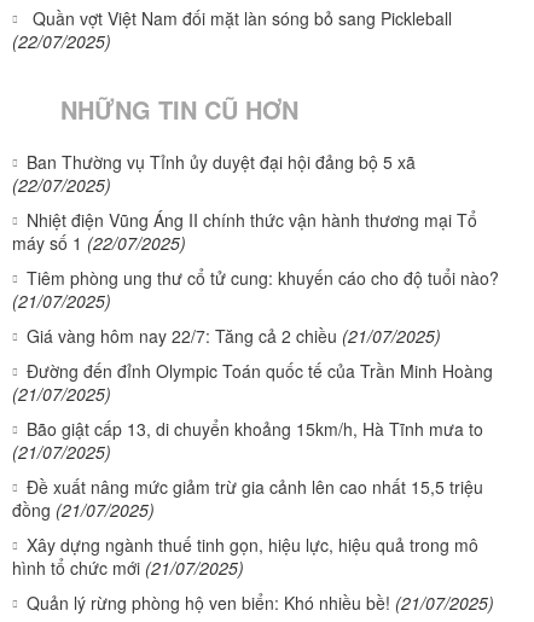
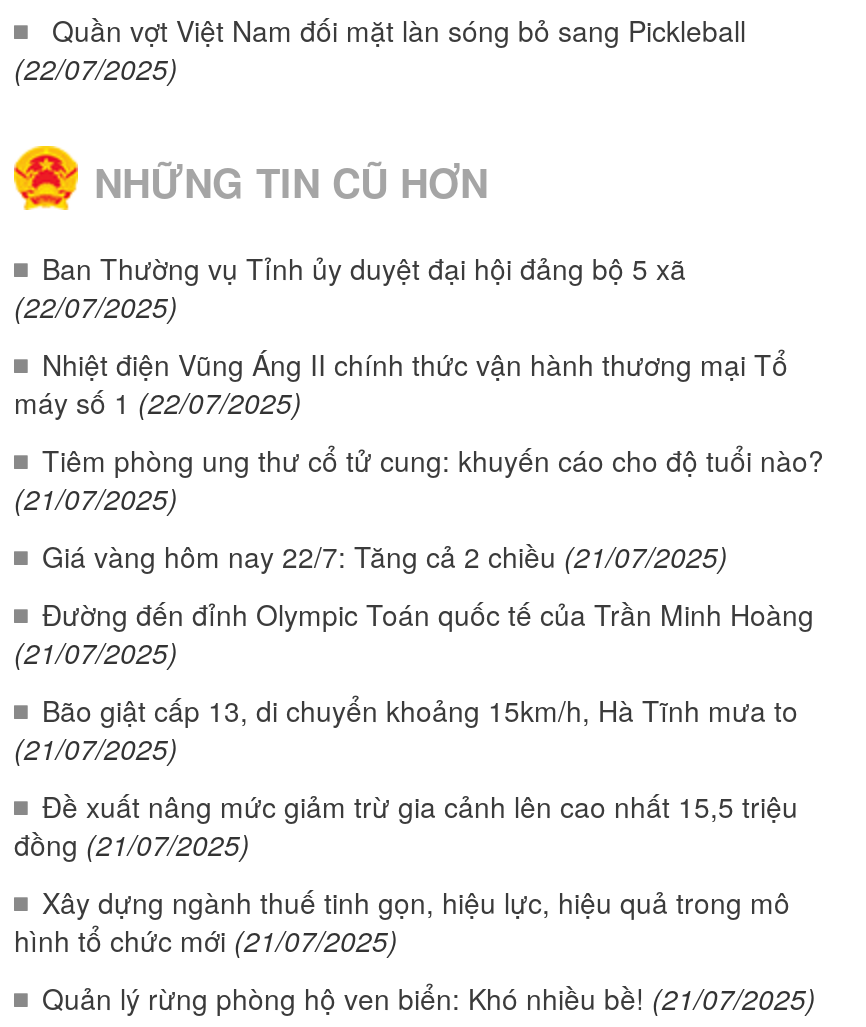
+ [image]
